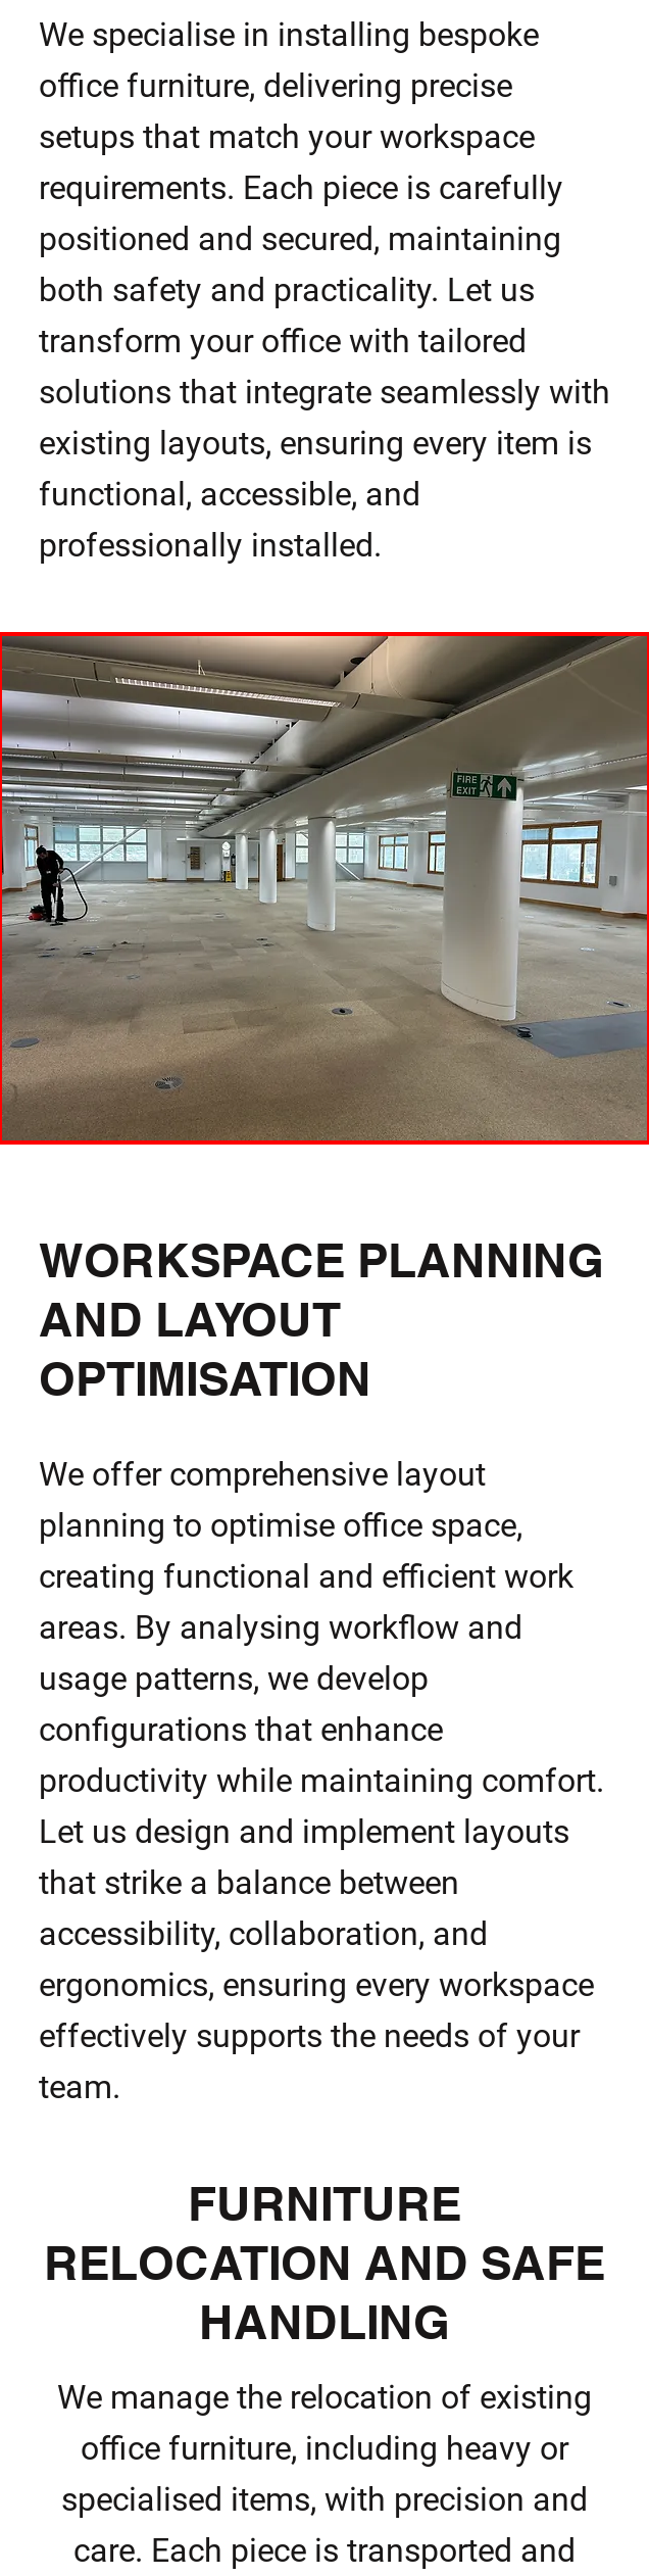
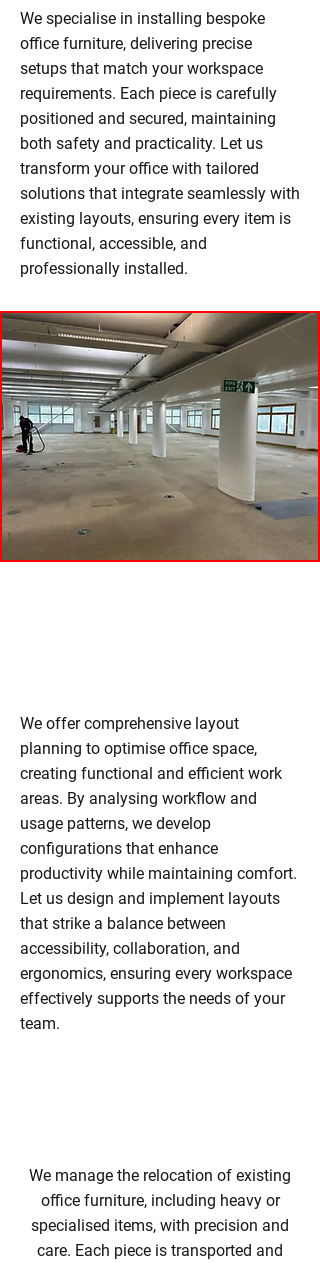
- WORKSPACE PLANNING
- AND LAYOUT
- OPTIMISATION

- FURNITURE
- RELOCATION AND SAFE
- HANDLING
